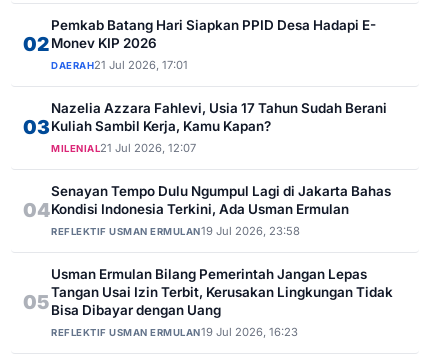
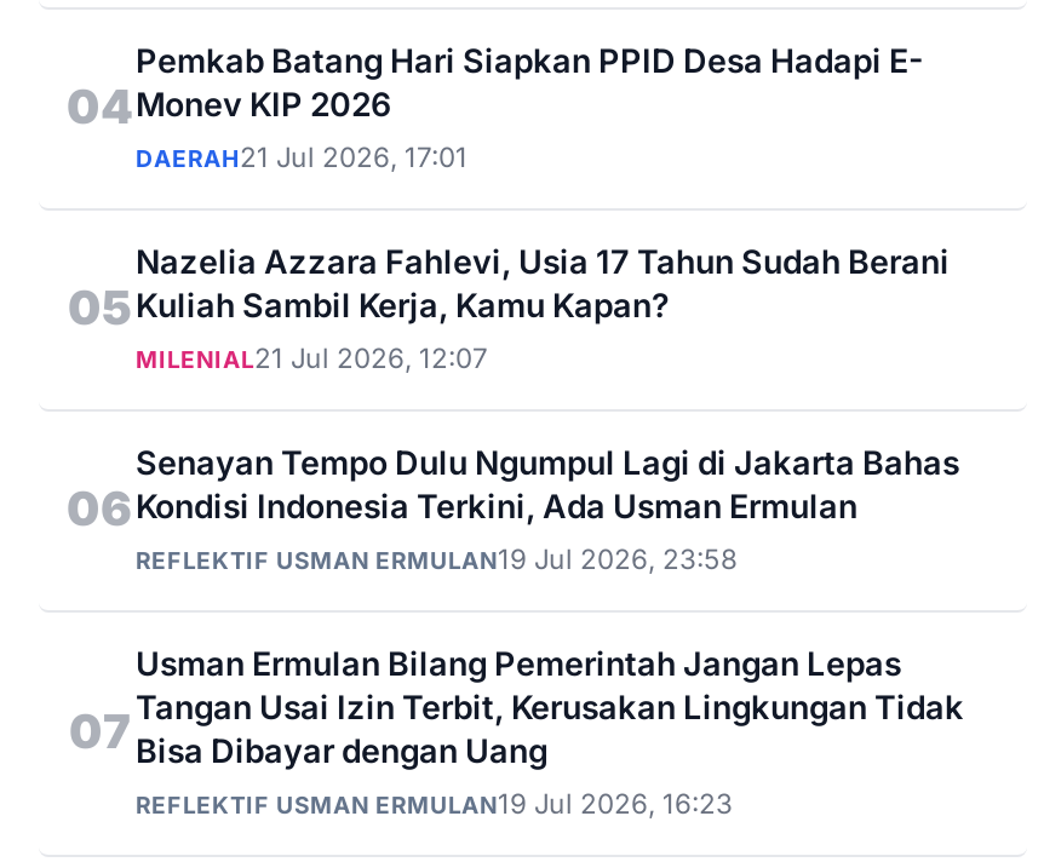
- 02 Monev KIP 2026
+ 04 Monev KIP 2026

- 03 Kuliah Sambil Kerja, Kamu Kapan?
+ 05 Kuliah Sambil Kerja, Kamu Kapan?

- 04 Kondisi Indonesia Terkini, Ada Usman Ermulan
+ 06 Kondisi Indonesia Terkini, Ada Usman Ermulan

- 05 Tangan Usai Izin Terbit, Kerusakan Lingkungan Tidak Bisa Dibayar dengan Uang
+ 07 Tangan Usai Izin Terbit, Kerusakan Lingkungan Tidak Bisa Dibayar dengan Uang
